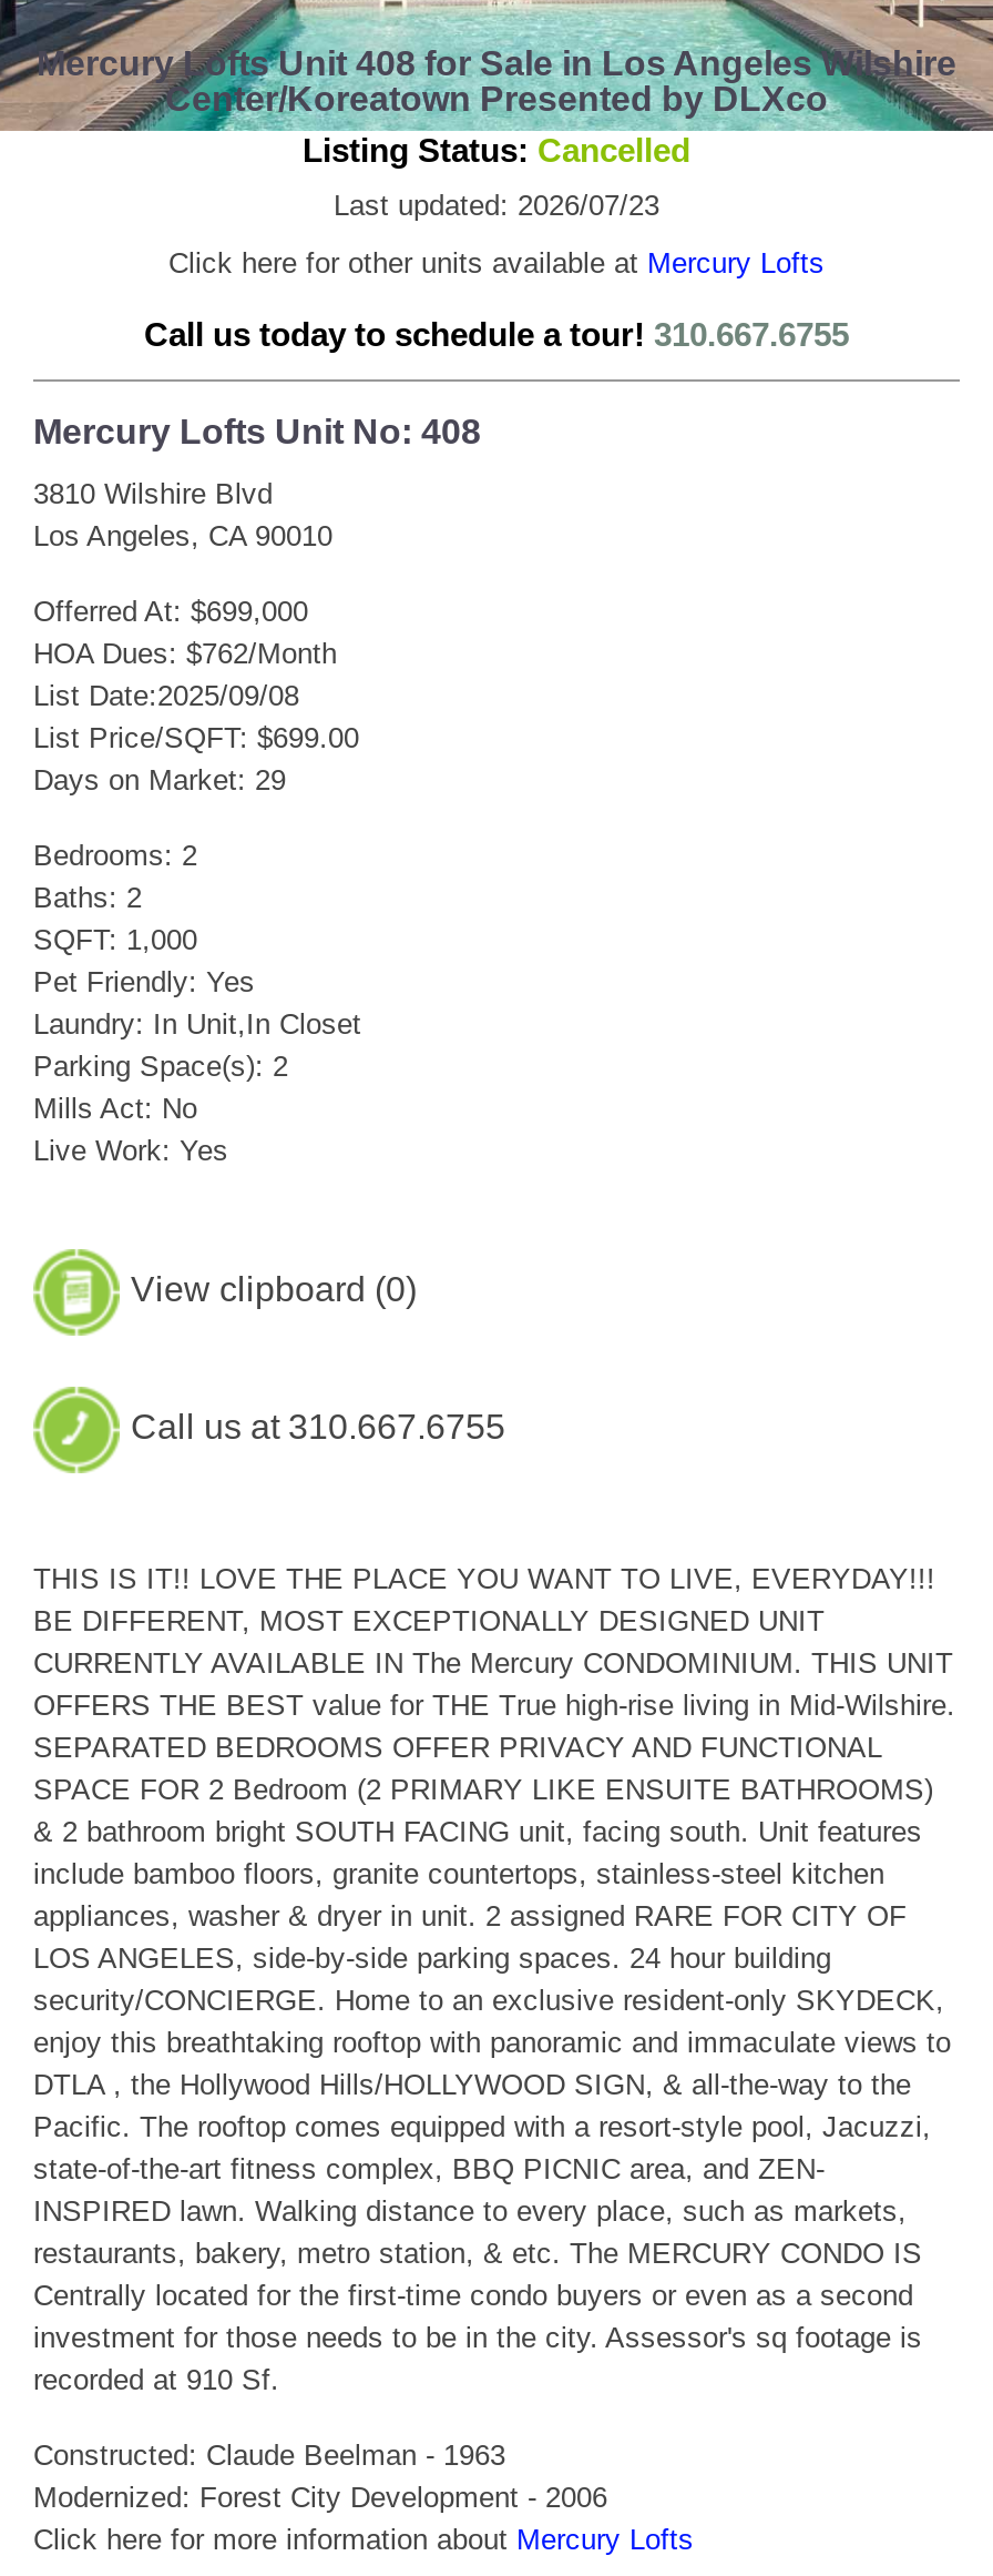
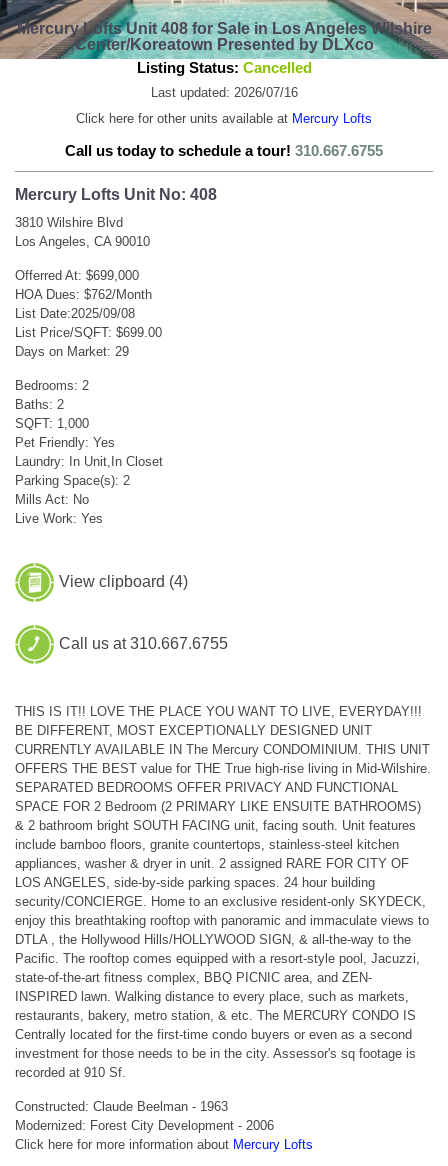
- Last updated: 2026/07/23
+ Last updated: 2026/07/16

- View clipboard (0)
+ View clipboard (4)
